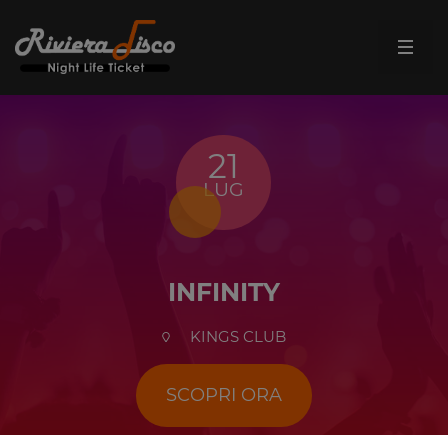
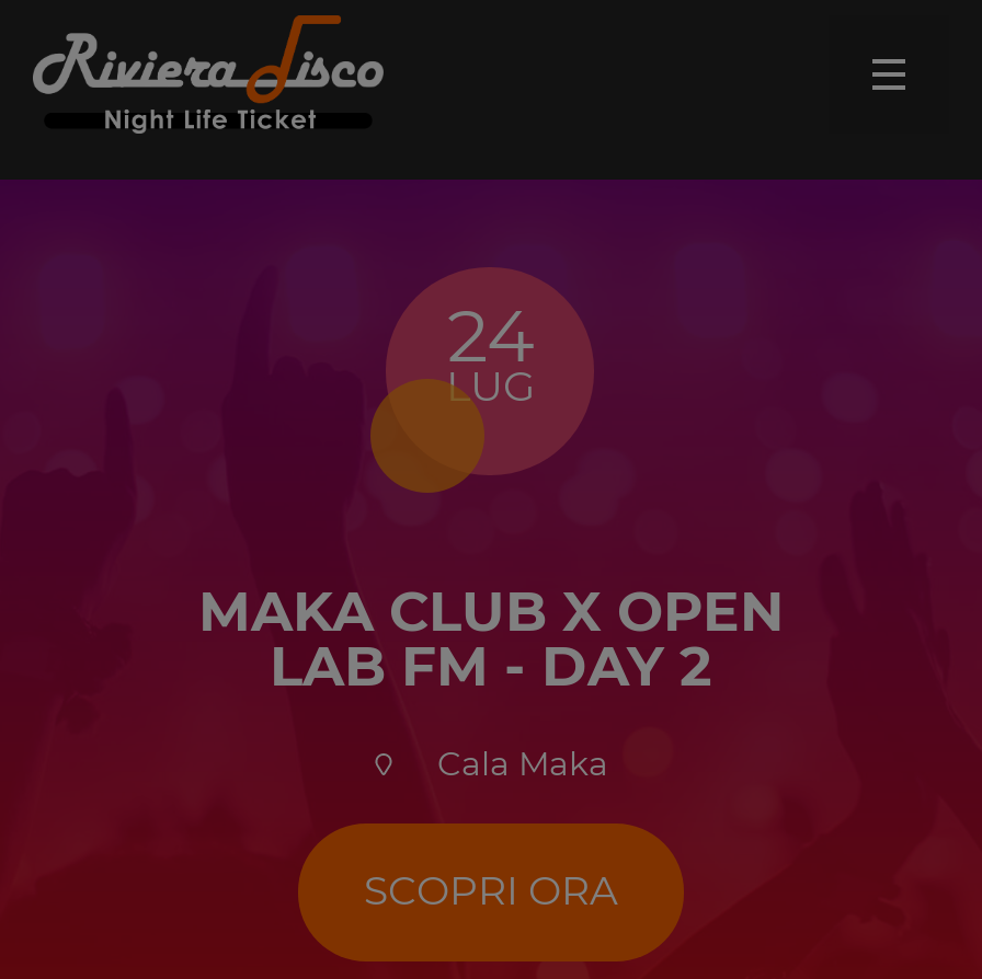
- 21
+ 24

- INFINITY
+ MAKA CLUB X OPEN
+ LAB FM - DAY 2

- KINGS CLUB
+ Cala Maka
